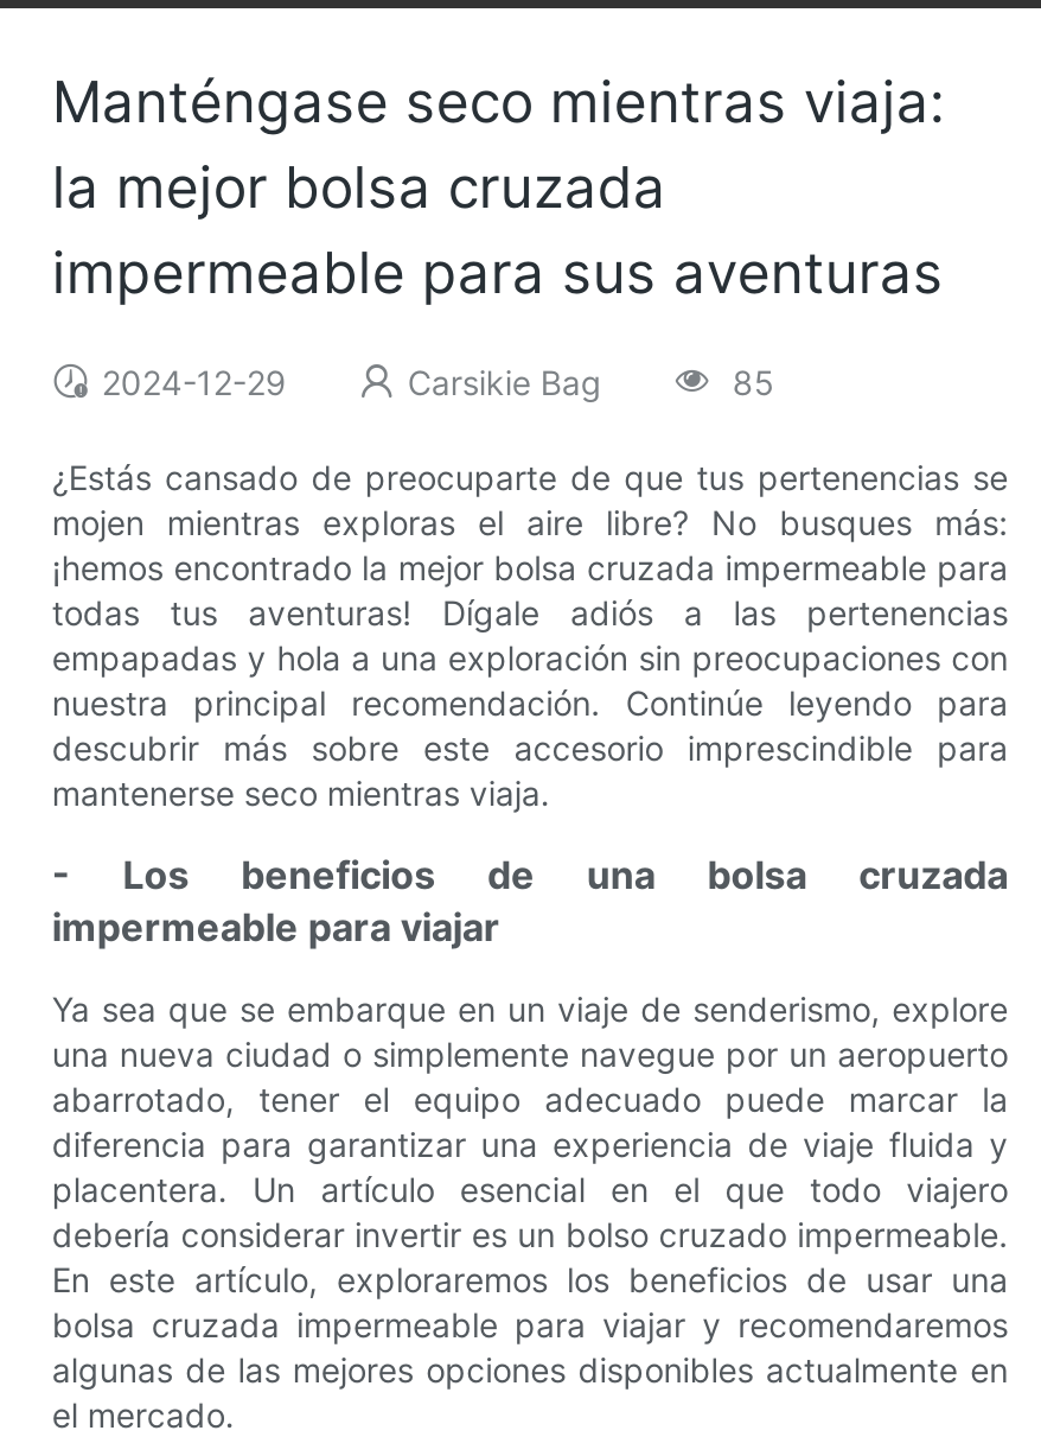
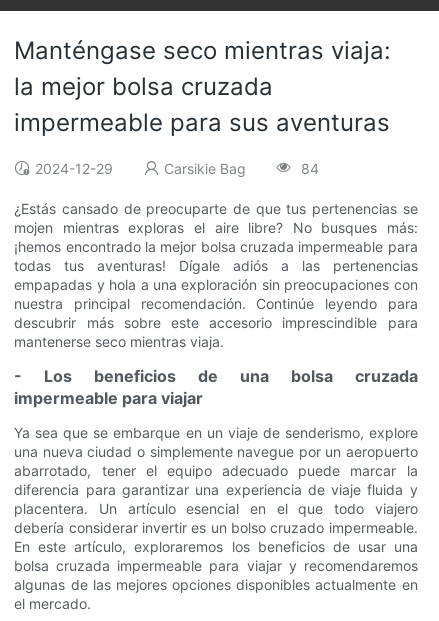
- 85
+ 84
